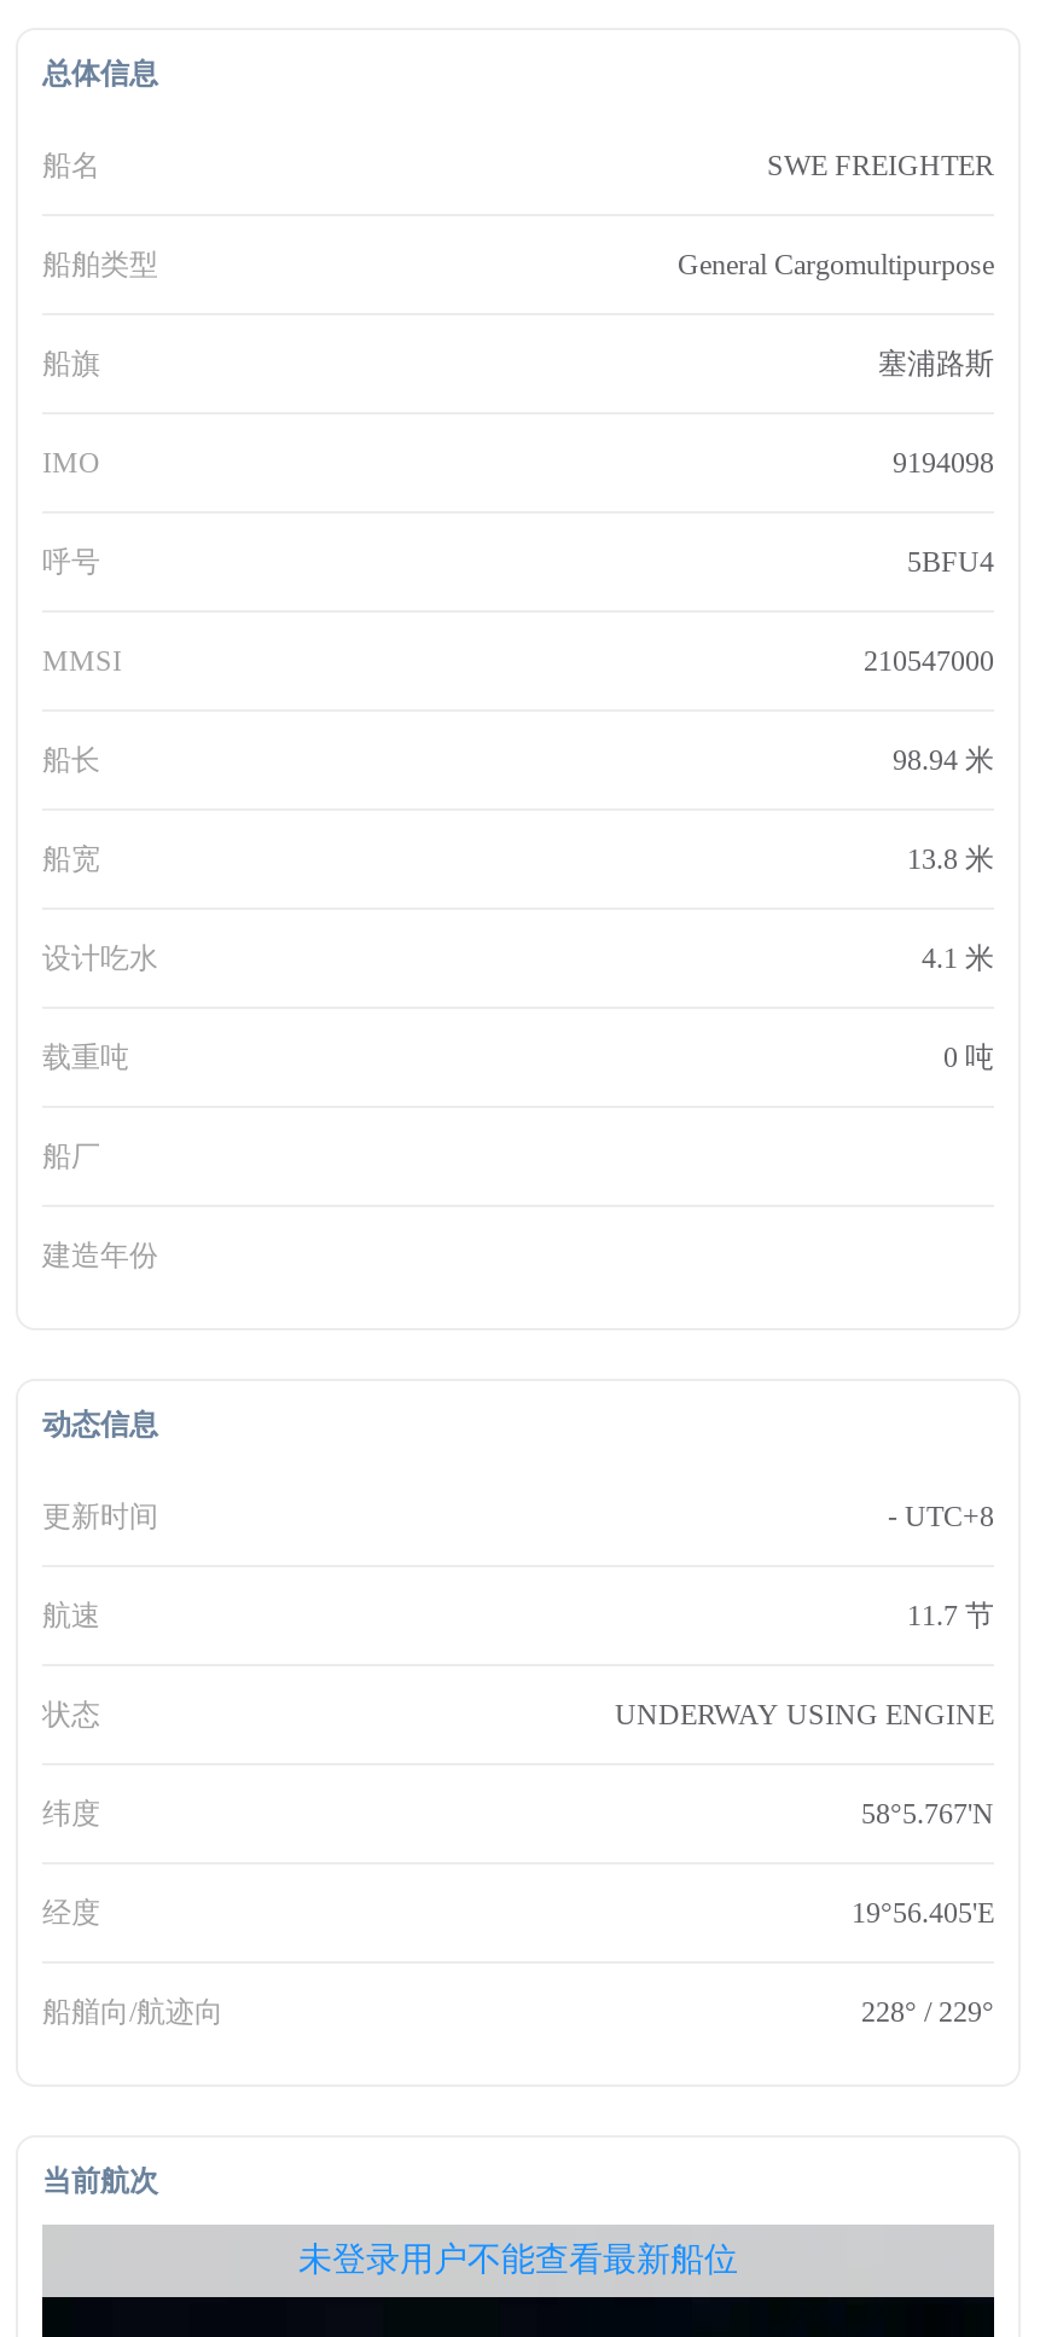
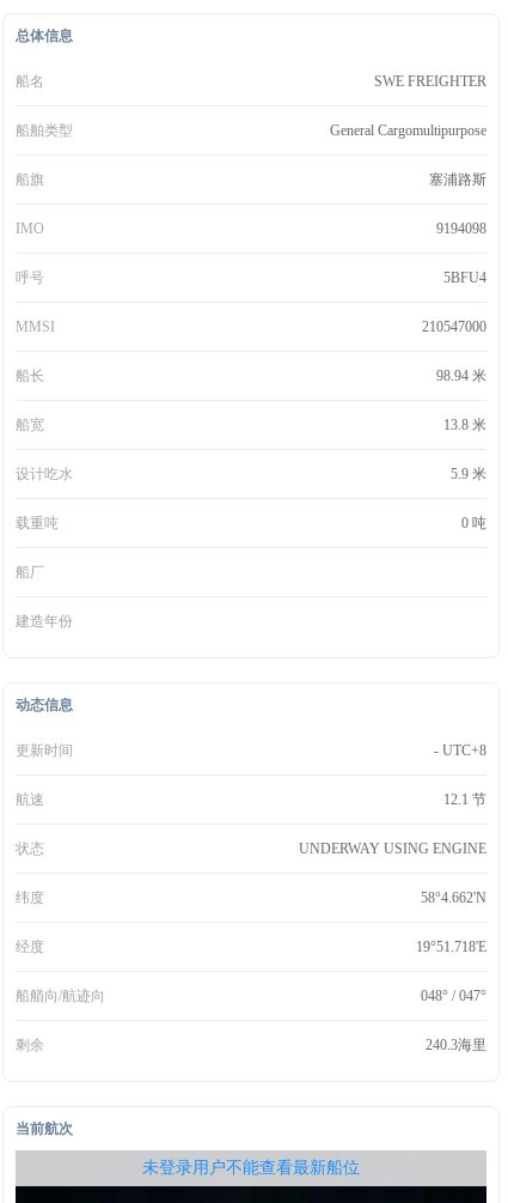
- 4.1 米
+ 5.9 米

- 11.7 节
+ 12.1 节

- 58°5.767'N
+ 58°4.662'N

- 19°56.405'E
+ 19°51.718'E

- 228° / 229°
+ 048° / 047°
+ 剩余
+ 240.3海里
